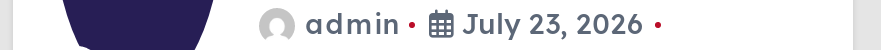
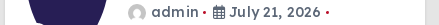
- admin July 23, 2026
+ admin July 21, 2026
